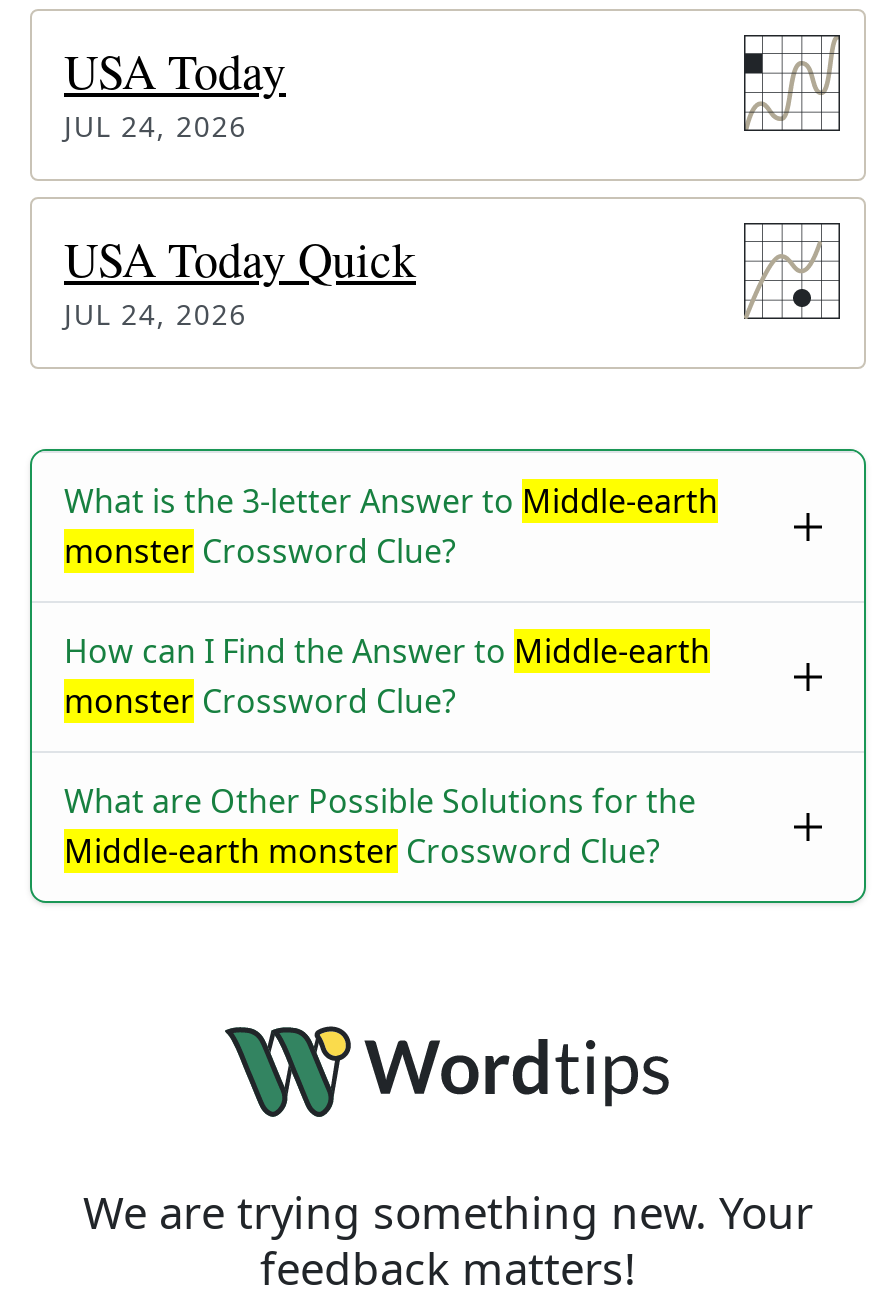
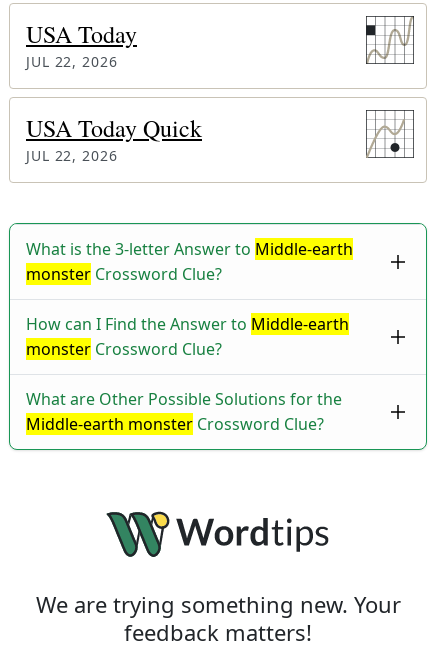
- JUL 24, 2026
+ JUL 22, 2026

- JUL 24, 2026
+ JUL 22, 2026
